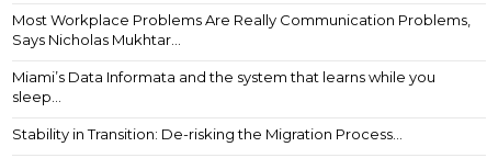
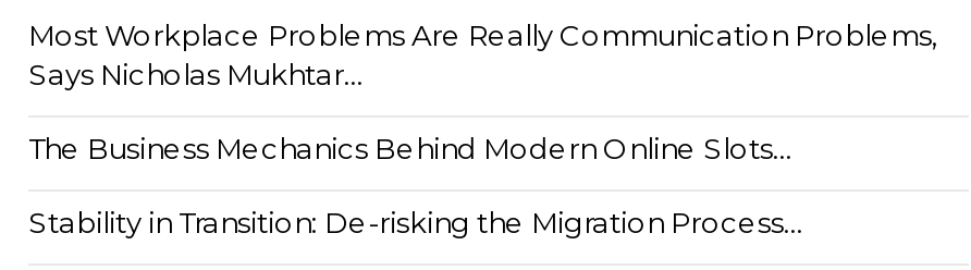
- Miami’s Data Informata and the system that learns while you
- sleep...
+ The Business Mechanics Behind Modern Online Slots...
